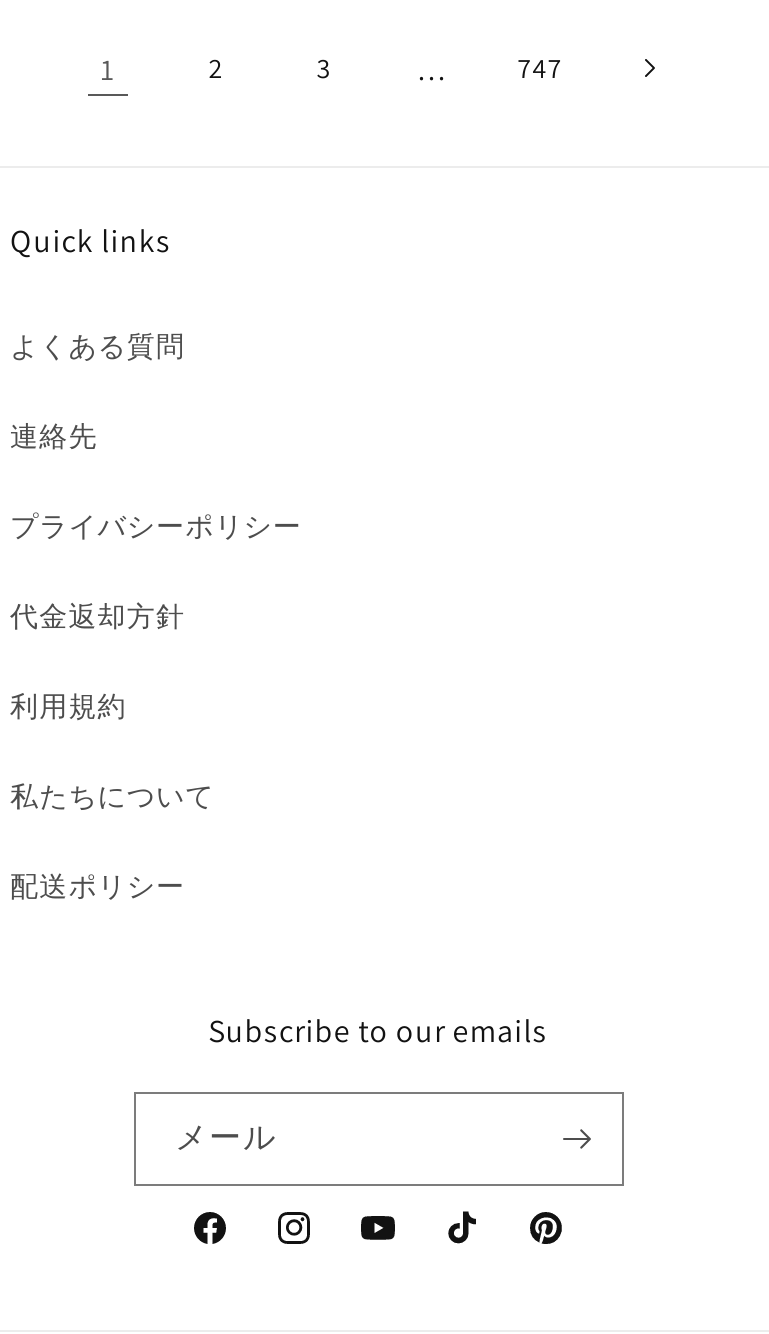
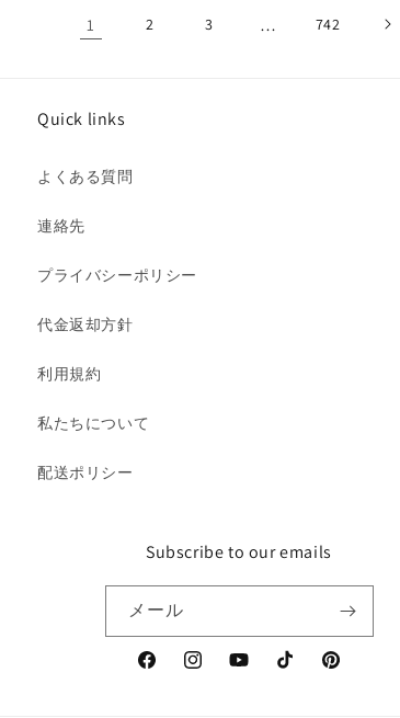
- 747
+ 742
